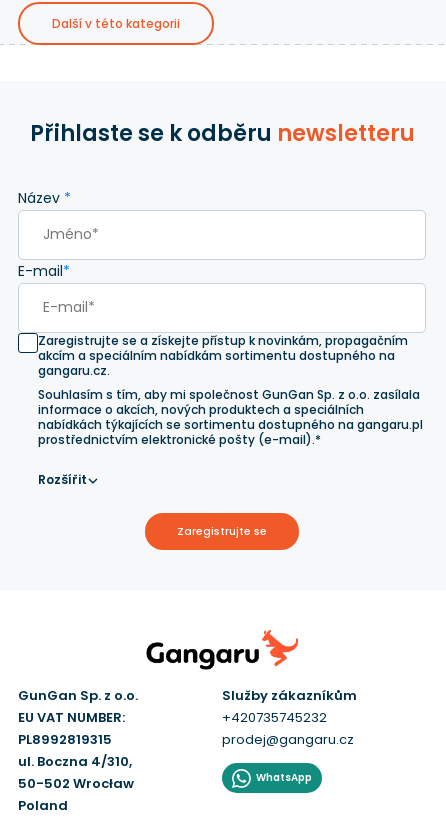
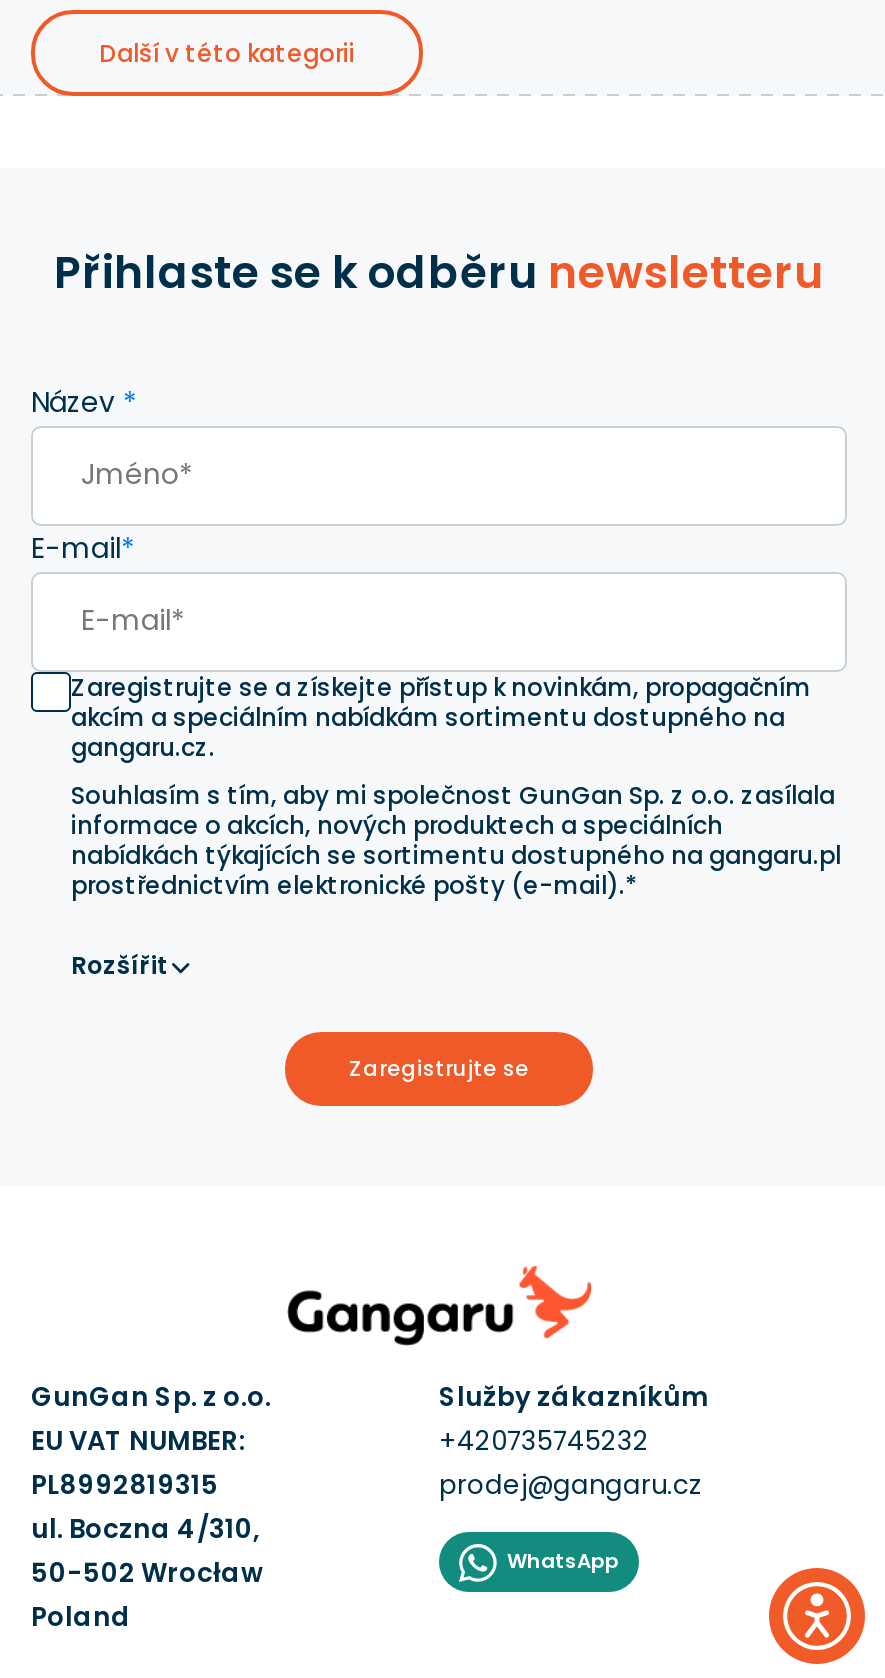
+ [image]
